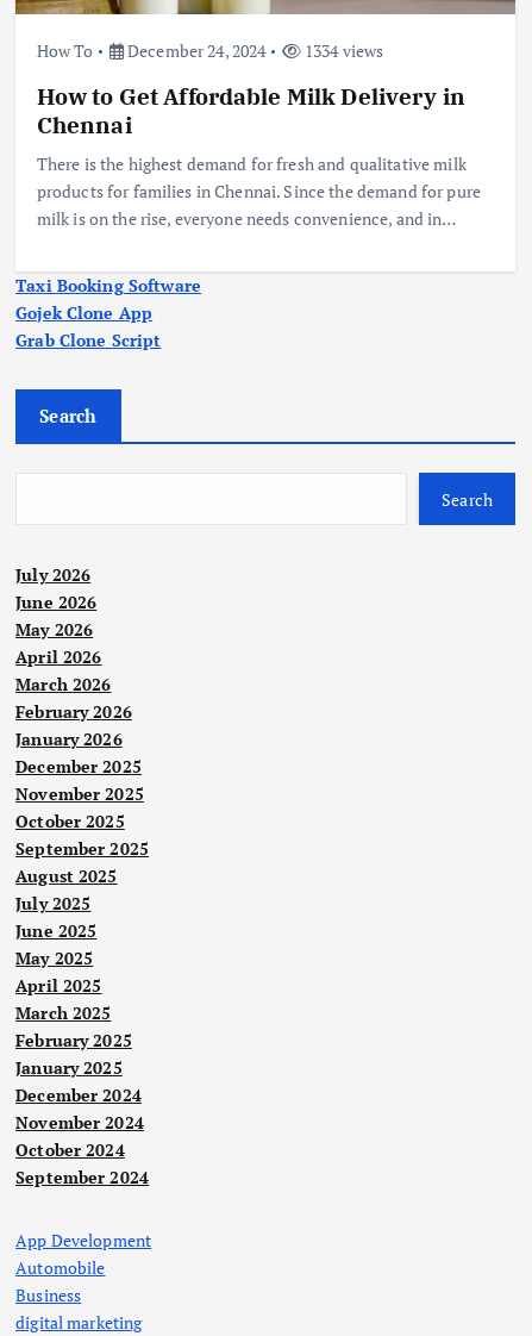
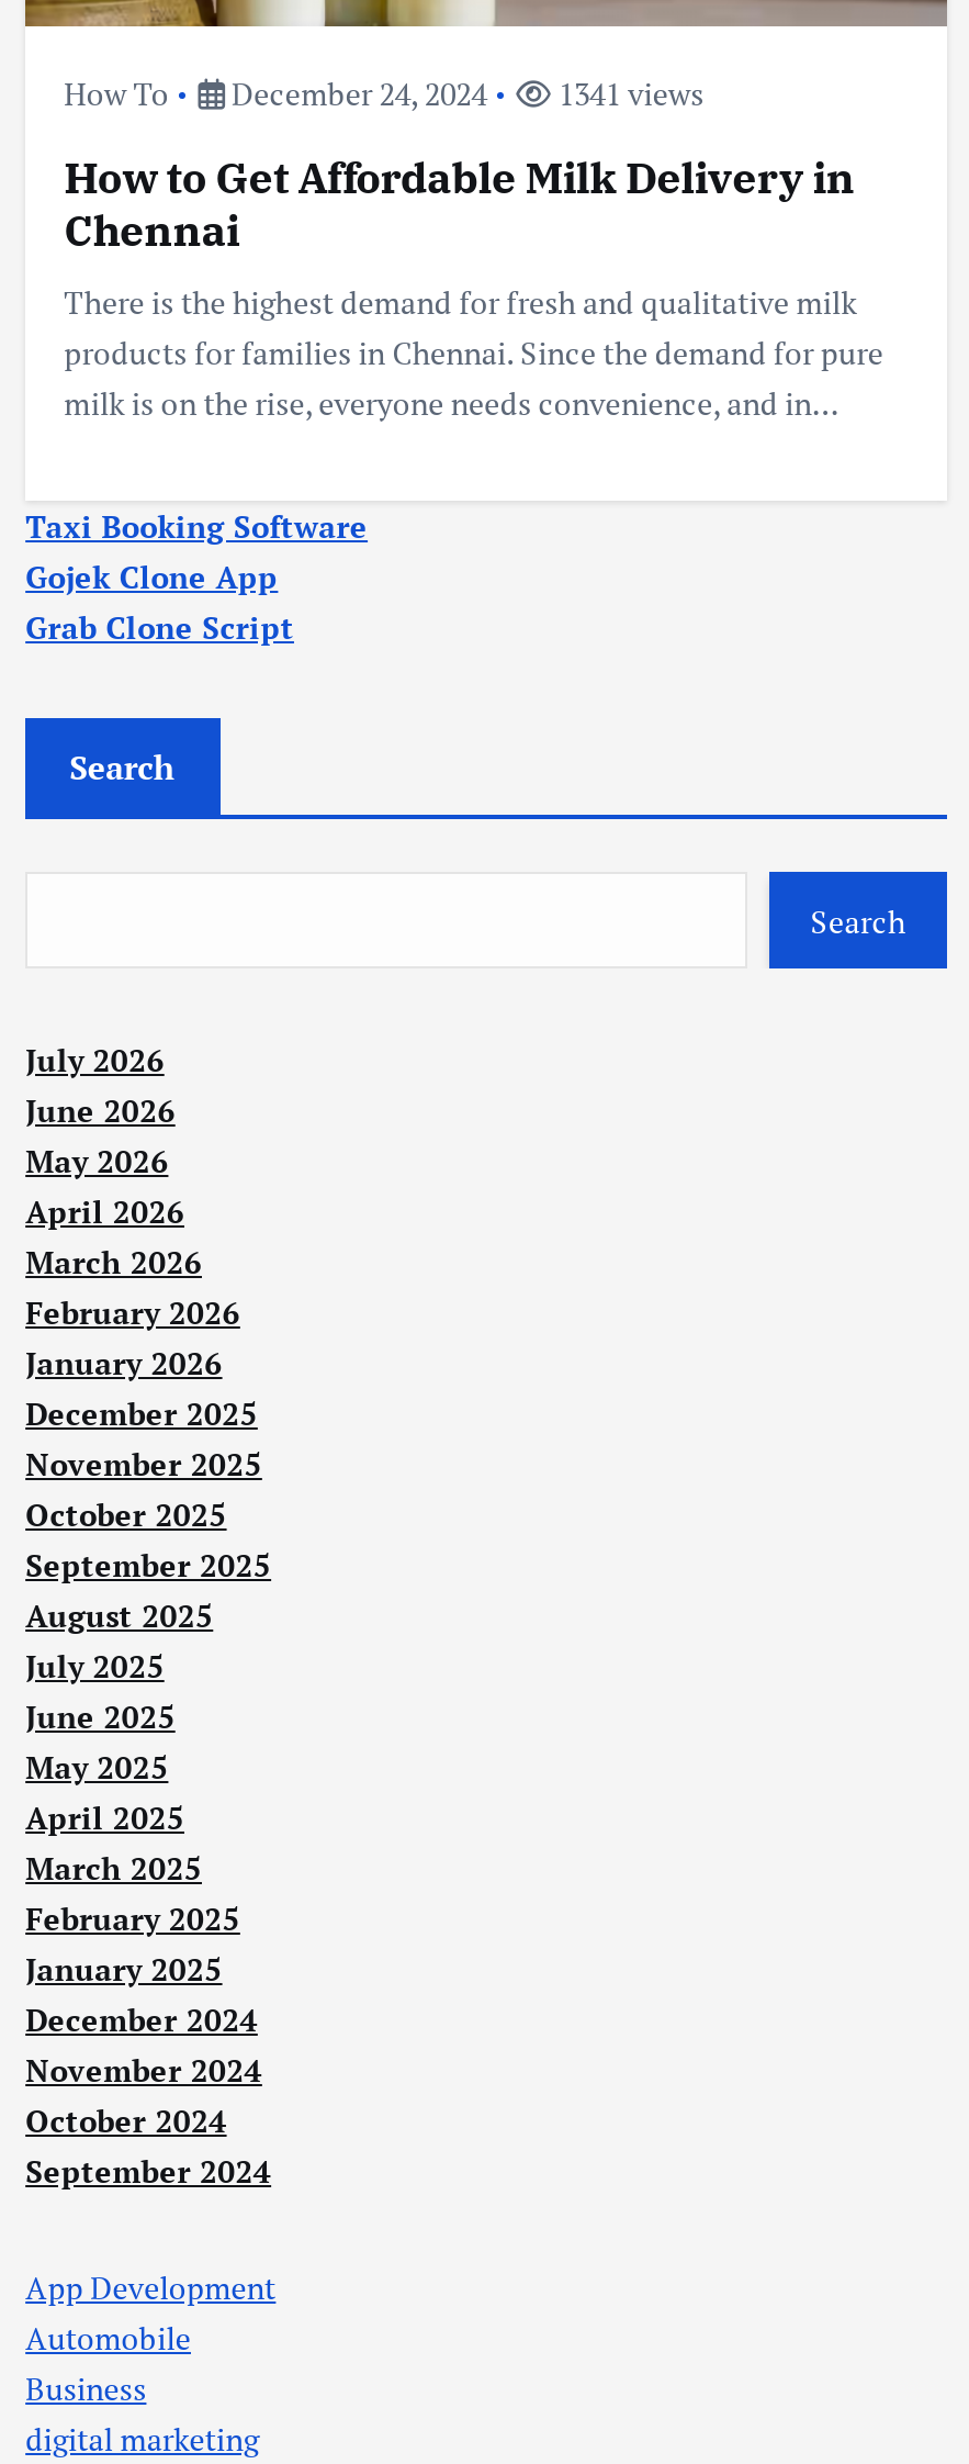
- How To December 24, 2024 1334 views
+ How To December 24, 2024 1341 views
